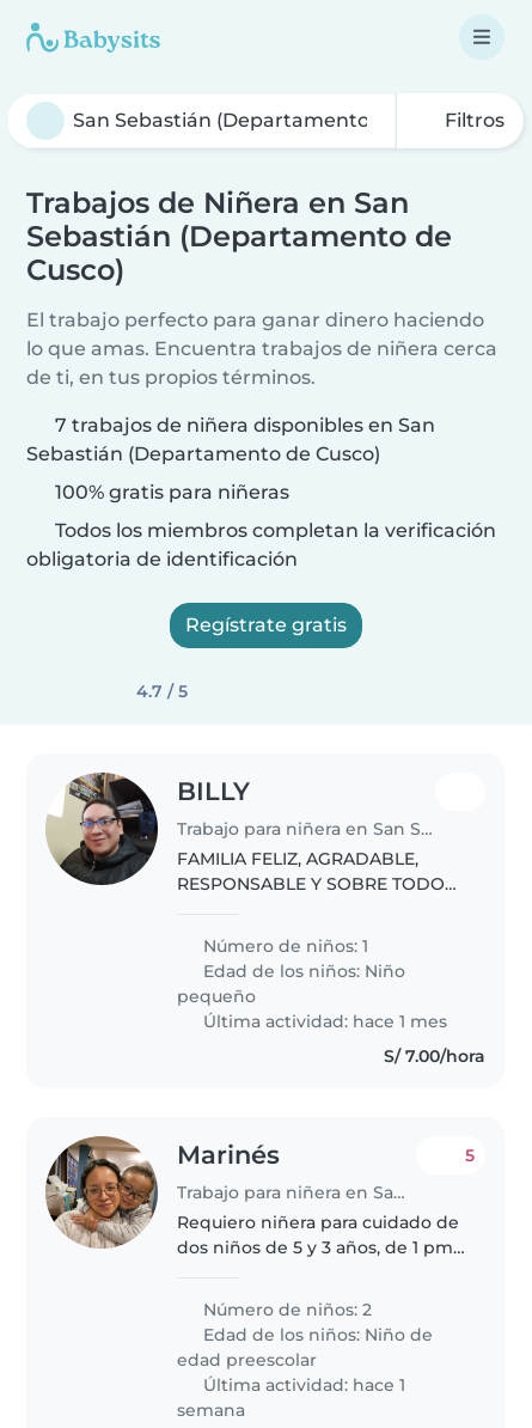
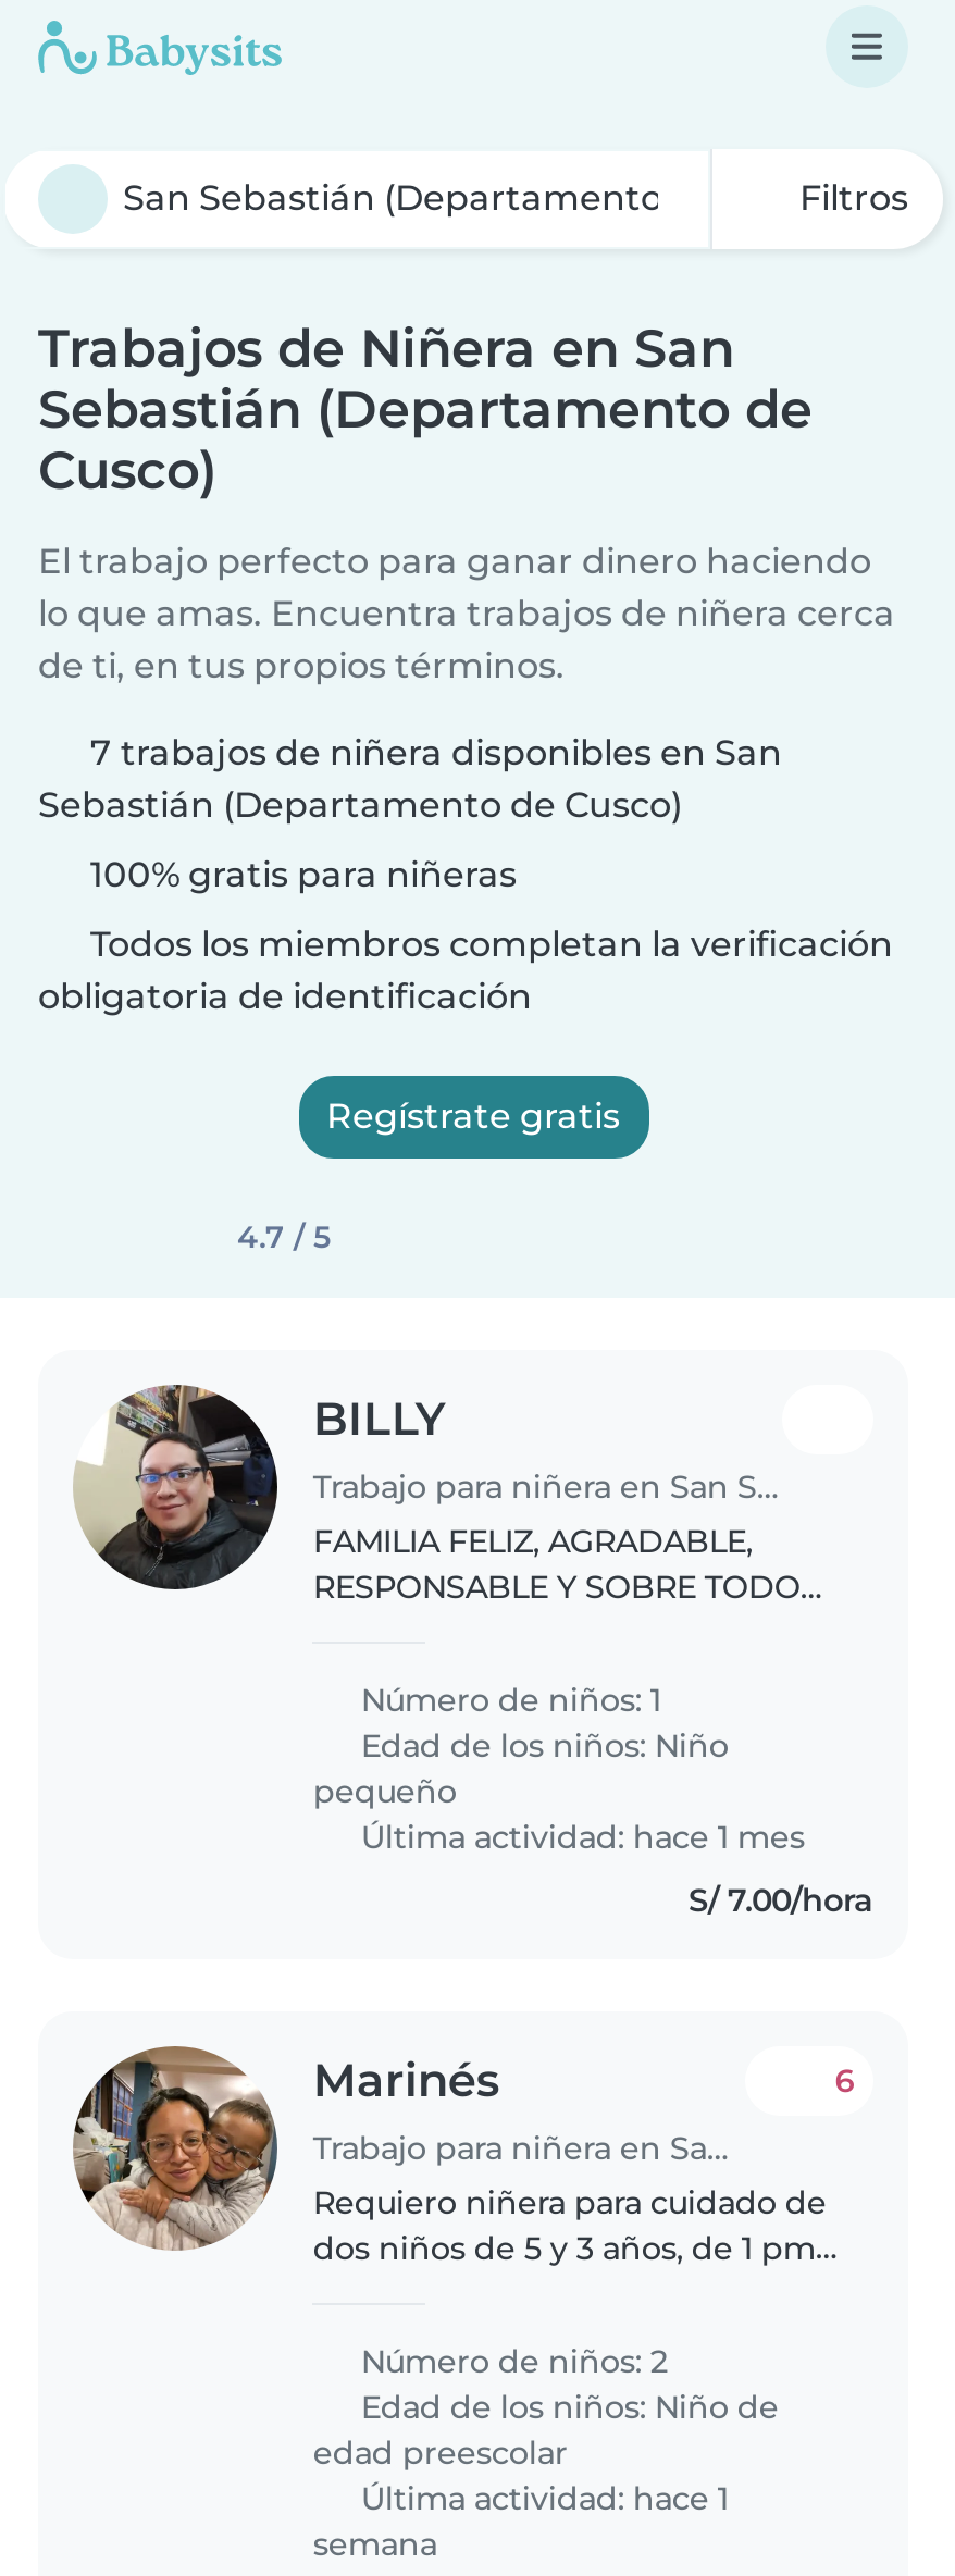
- 5
+ 6
